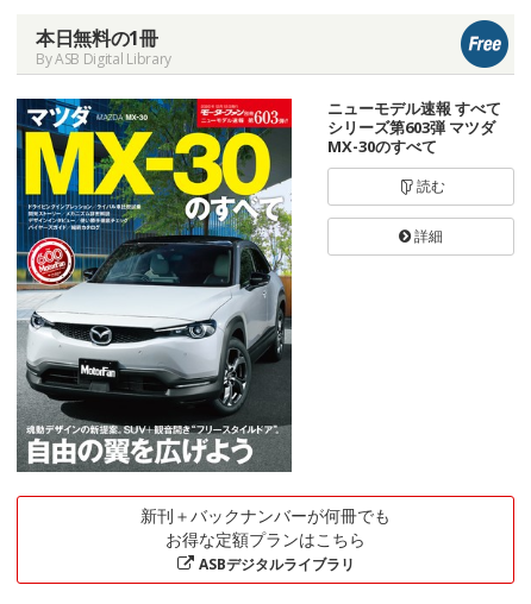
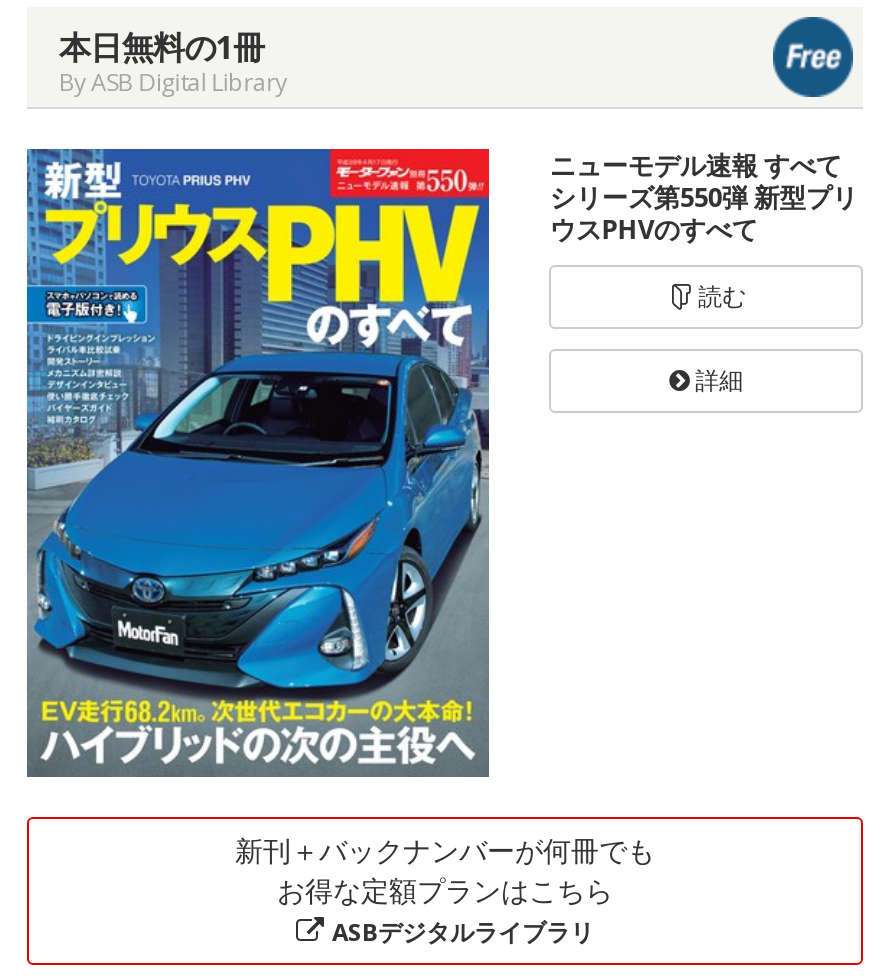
- [image]
- シリーズ第603弾 マツダ
- MX-30のすべて
+ [image]
+ シリーズ第550弾 新型プリ
+ ウスPHVのすべて
